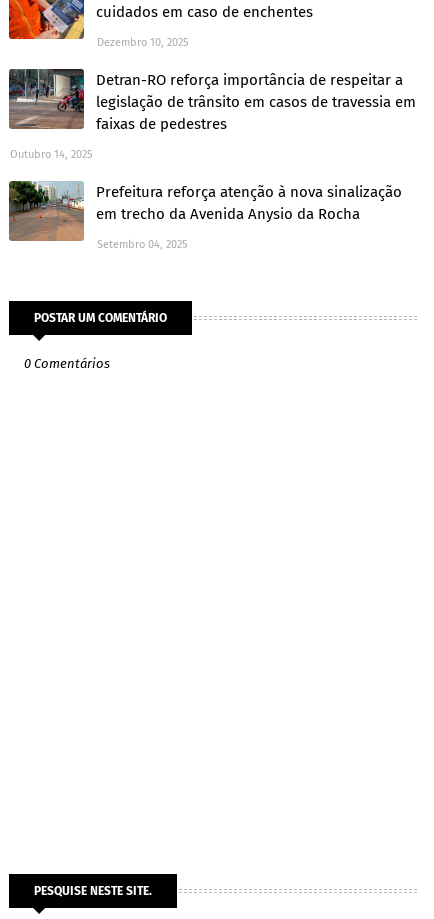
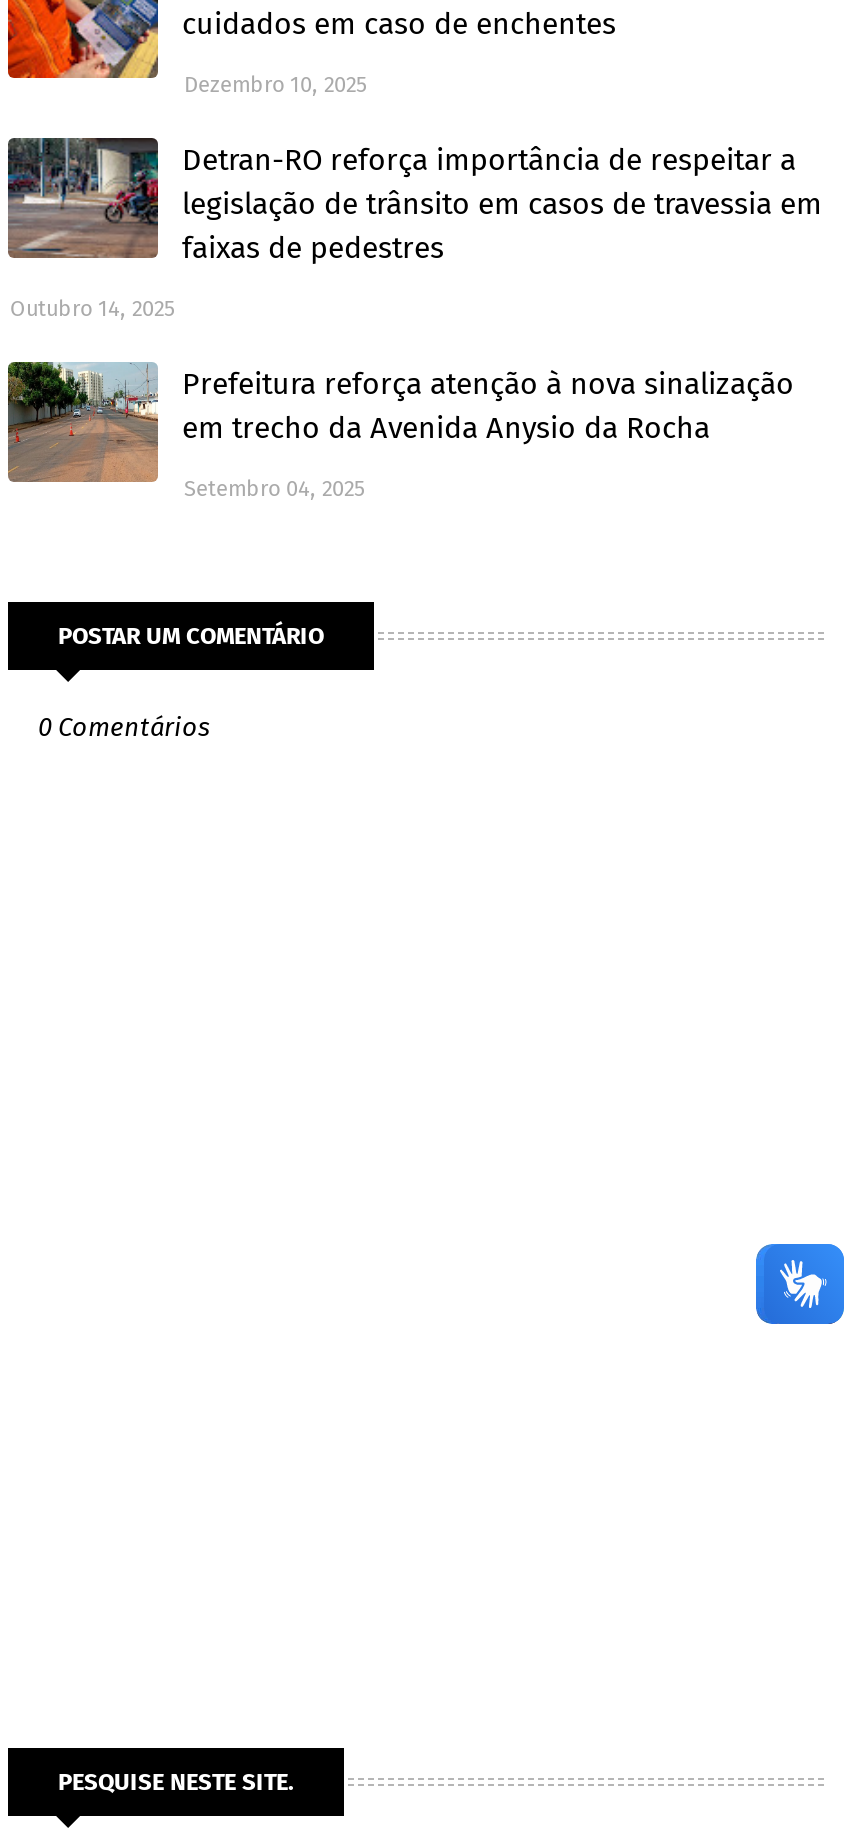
+ [image]
